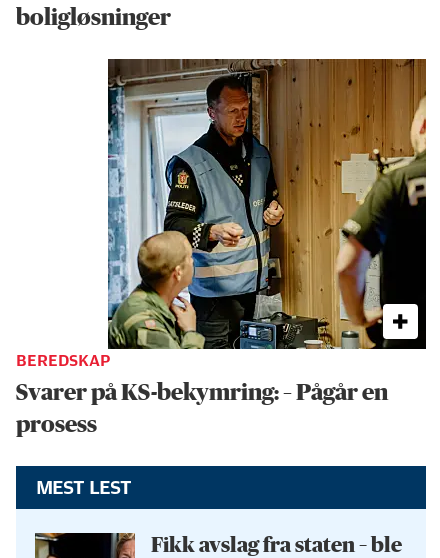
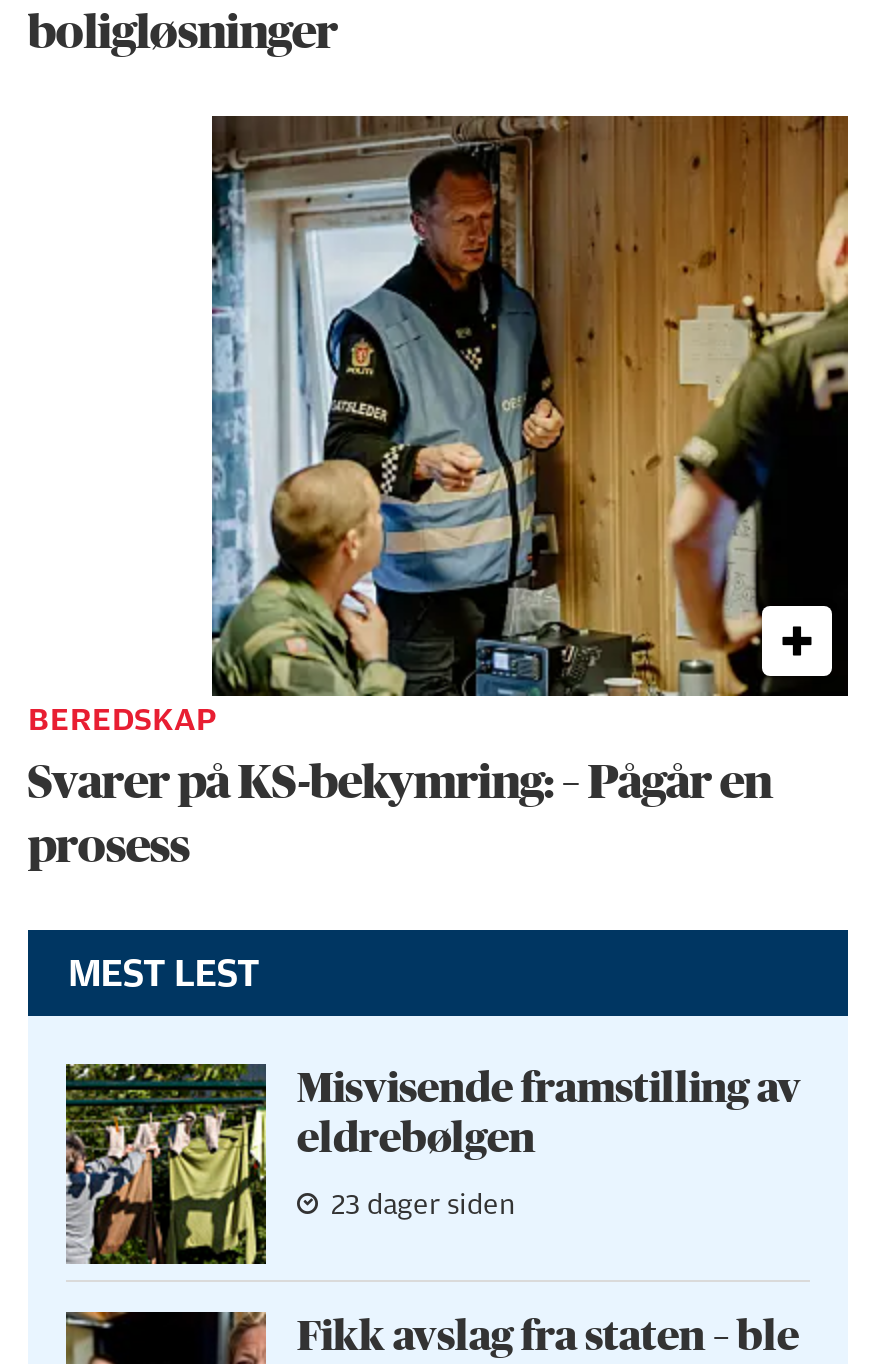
+ [image]
+ Misvisende framstilling av
+ eldrebølgen
+ 23 dager siden
